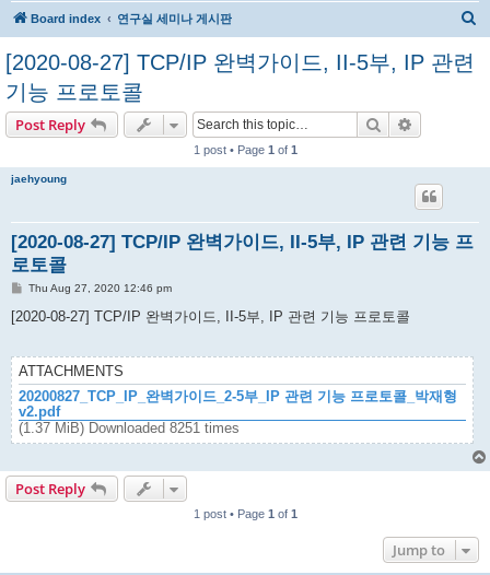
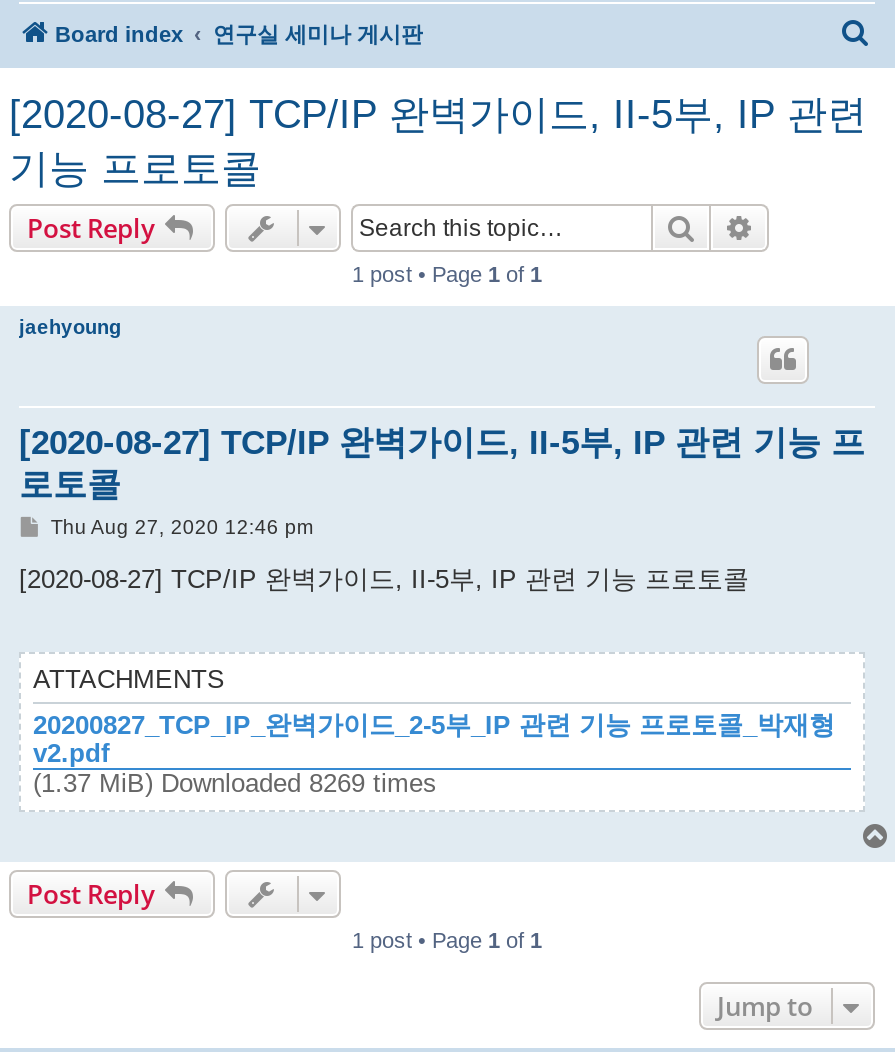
- (1.37 MiB) Downloaded 8251 times
+ (1.37 MiB) Downloaded 8269 times
